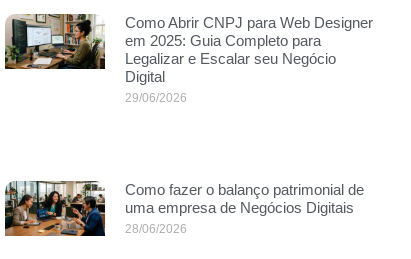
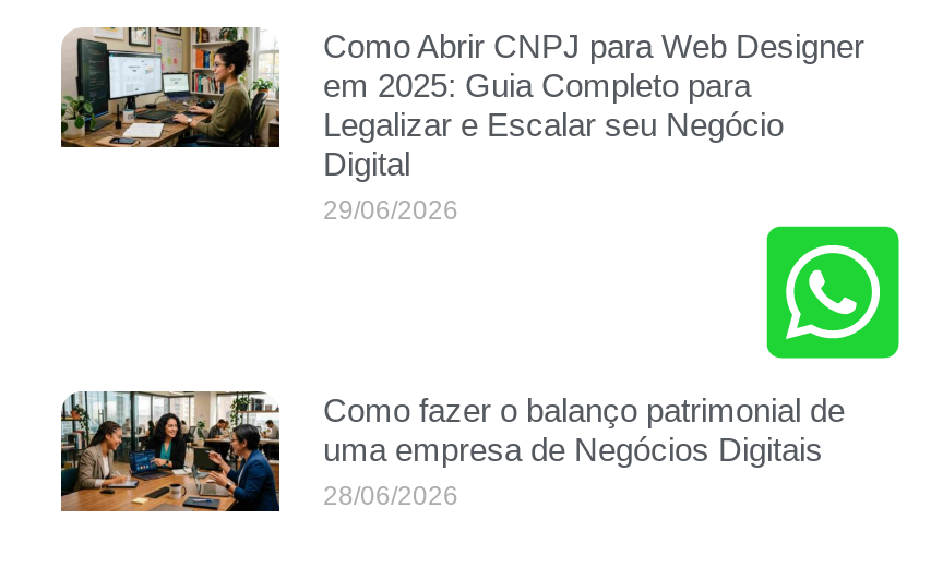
+ [image]
